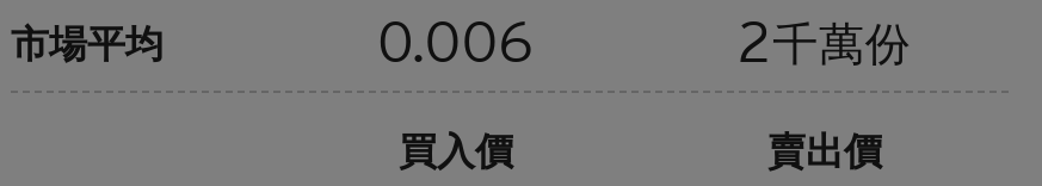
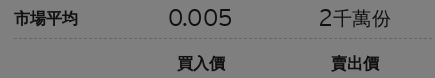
- 0.006
+ 0.005
